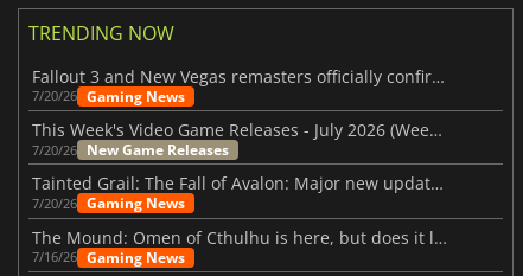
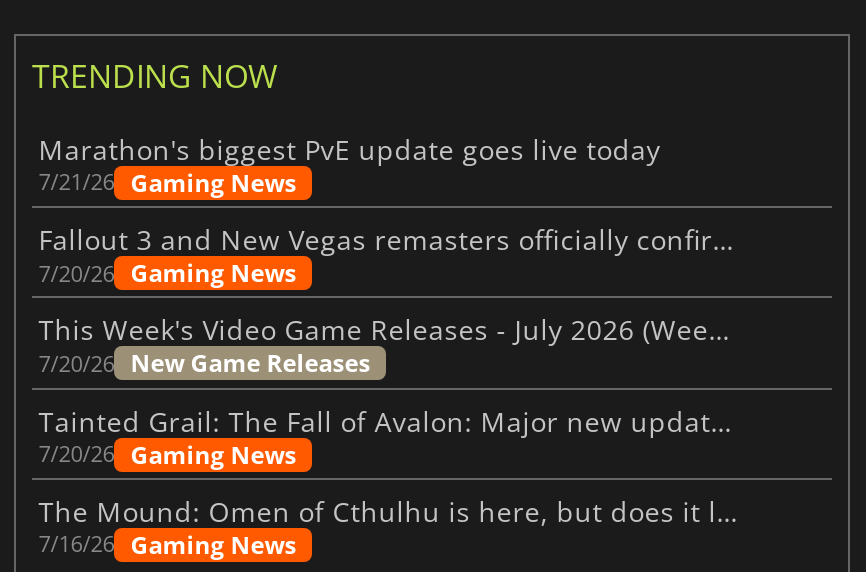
+ Marathon's biggest PvE update goes live today
+ 7/21/26 Gaming News
